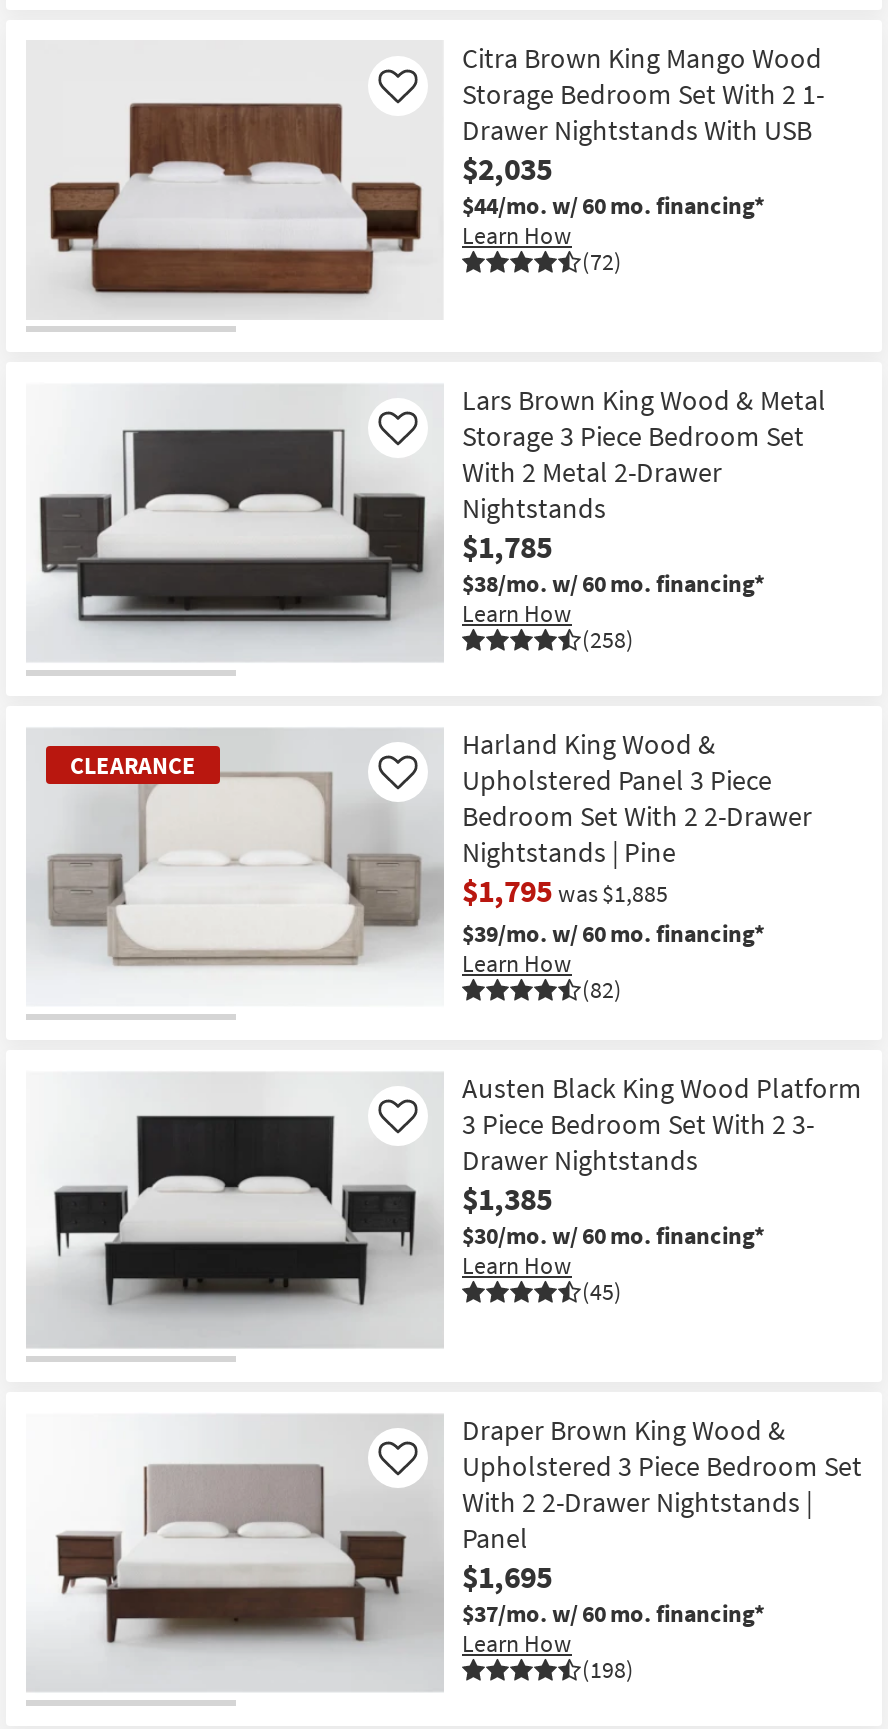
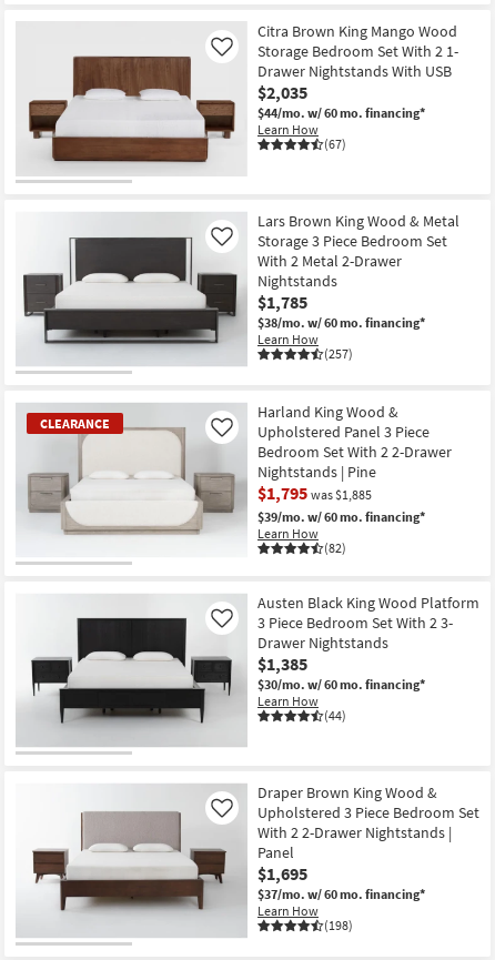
- (72)
+ (67)

- (258)
+ (257)

- (45)
+ (44)
